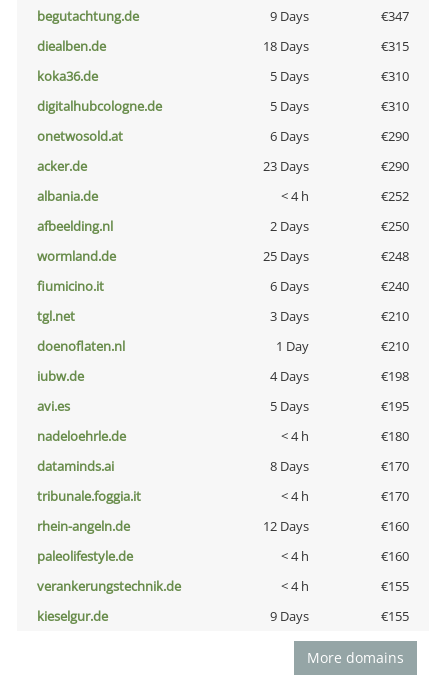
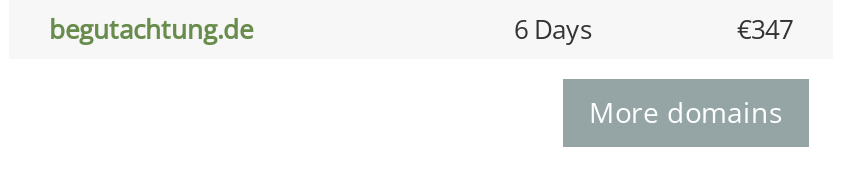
- 9 Days
+ 6 Days

- diealben.de
- 18 Days
- €315
- koka36.de
- 5 Days
- €310
- digitalhubcologne.de
- 5 Days
- €310
- onetwosold.at
- 6 Days
- €290
- acker.de
- 23 Days
- €290
- albania.de
- < 4 h
- €252
- afbeelding.nl
- 2 Days
- €250
- wormland.de
- 25 Days
- €248
- fiumicino.it
- 6 Days
- €240
- tgl.net
- 3 Days
- €210
- doenoflaten.nl
- 1 Day
- €210
- iubw.de
- 4 Days
- €198
- avi.es
- 5 Days
- €195
- nadeloehrle.de
- < 4 h
- €180
- dataminds.ai
- 8 Days
- €170
- tribunale.foggia.it
- < 4 h
- €170
- rhein-angeln.de
- 12 Days
- €160
- paleolifestyle.de
- < 4 h
- €160
- verankerungstechnik.de
- < 4 h
- €155
- kieselgur.de
- 9 Days
- €155
